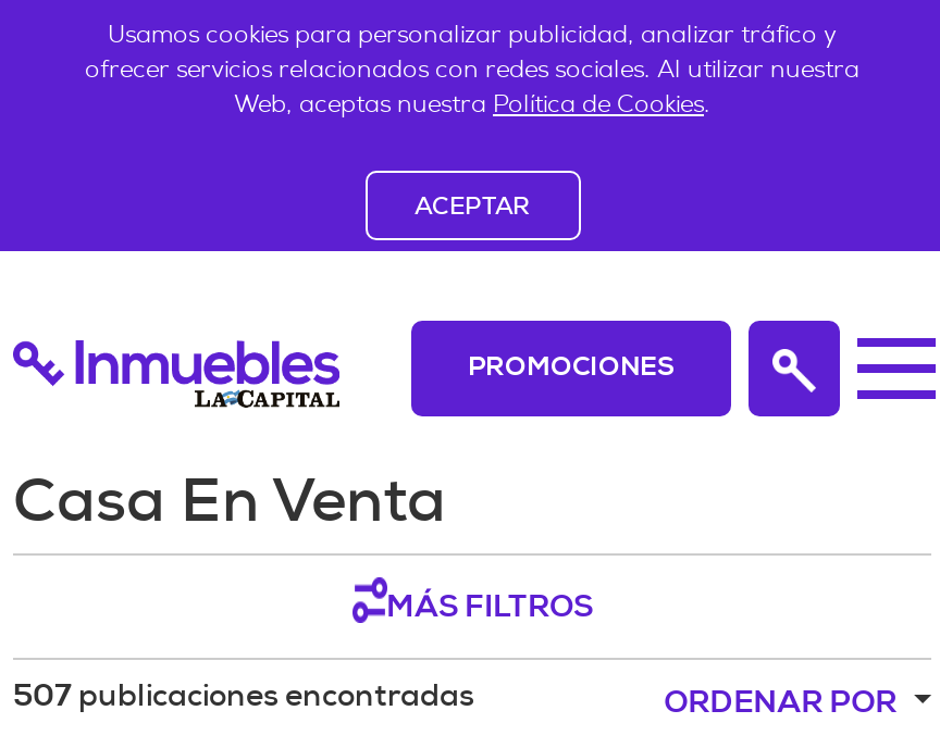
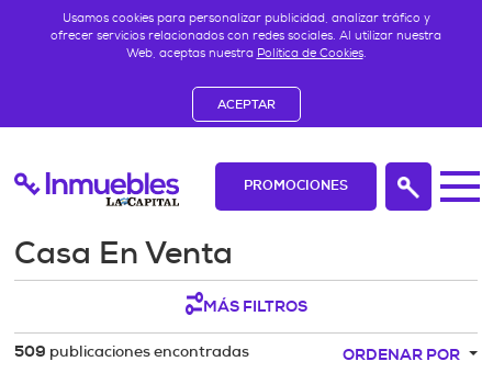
- 507 publicaciones encontradas
+ 509 publicaciones encontradas
